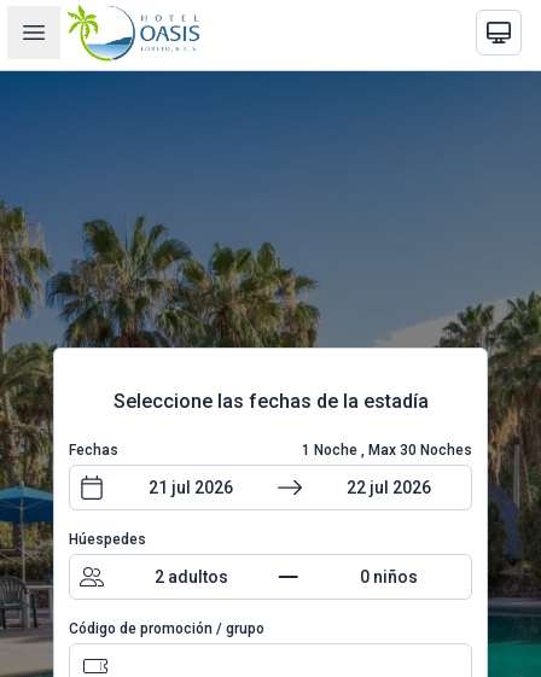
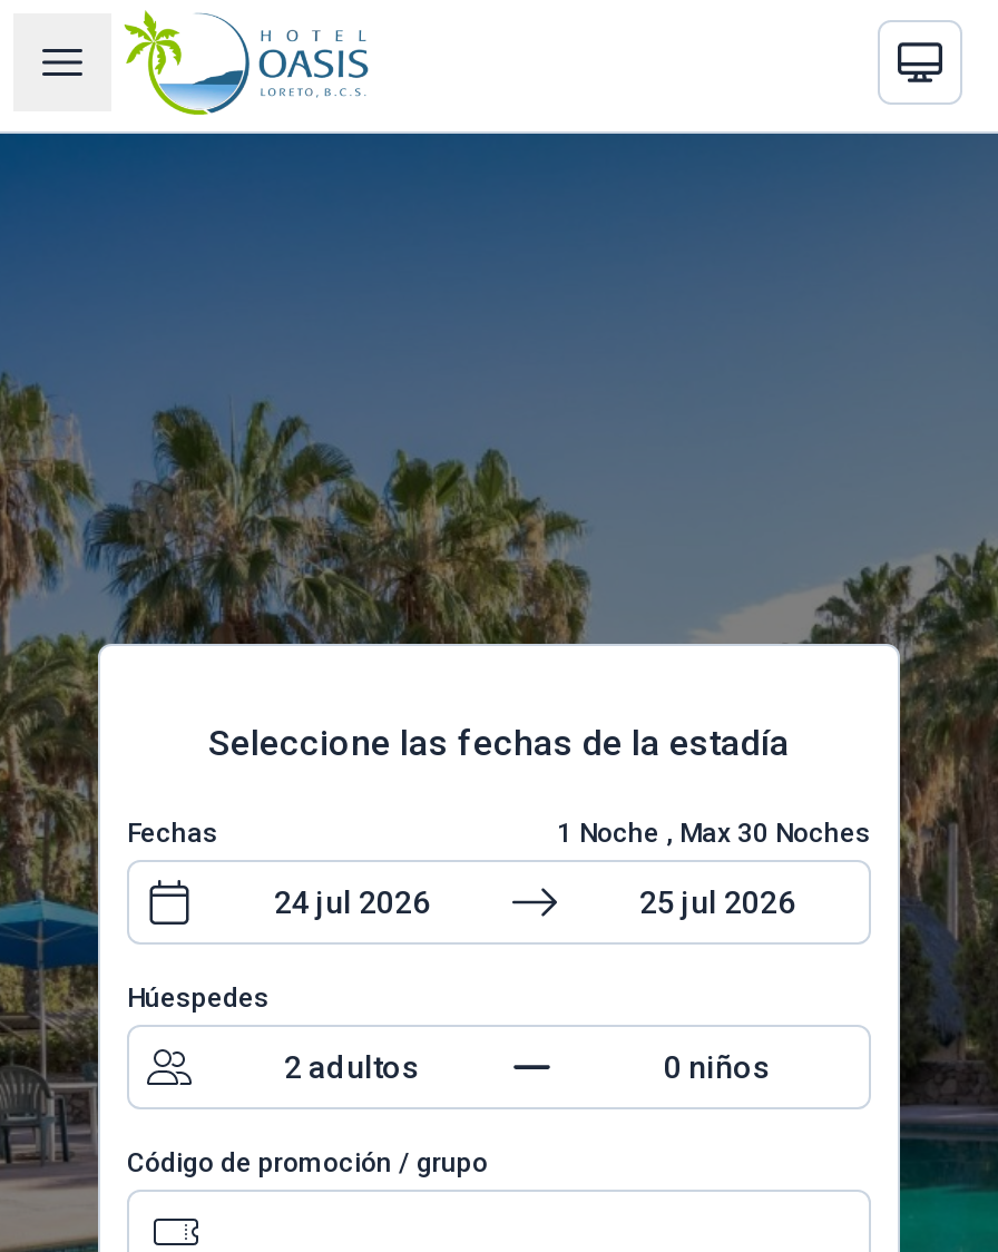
- 21 jul 2026
+ 24 jul 2026

- 22 jul 2026
+ 25 jul 2026
